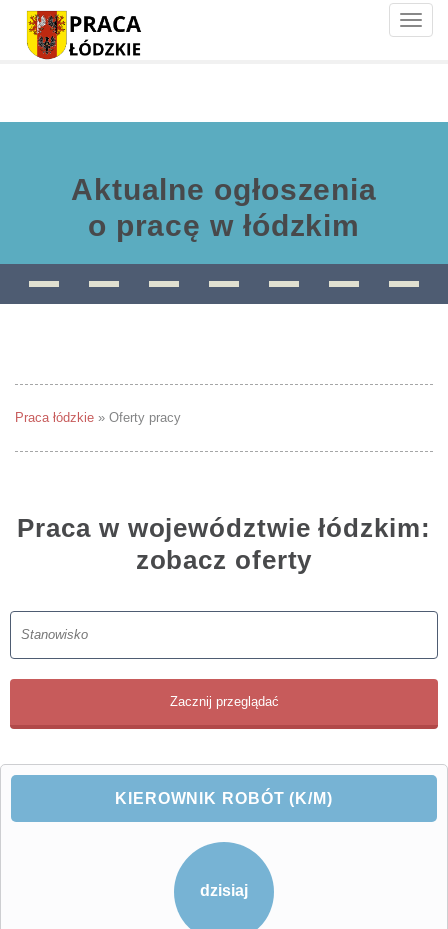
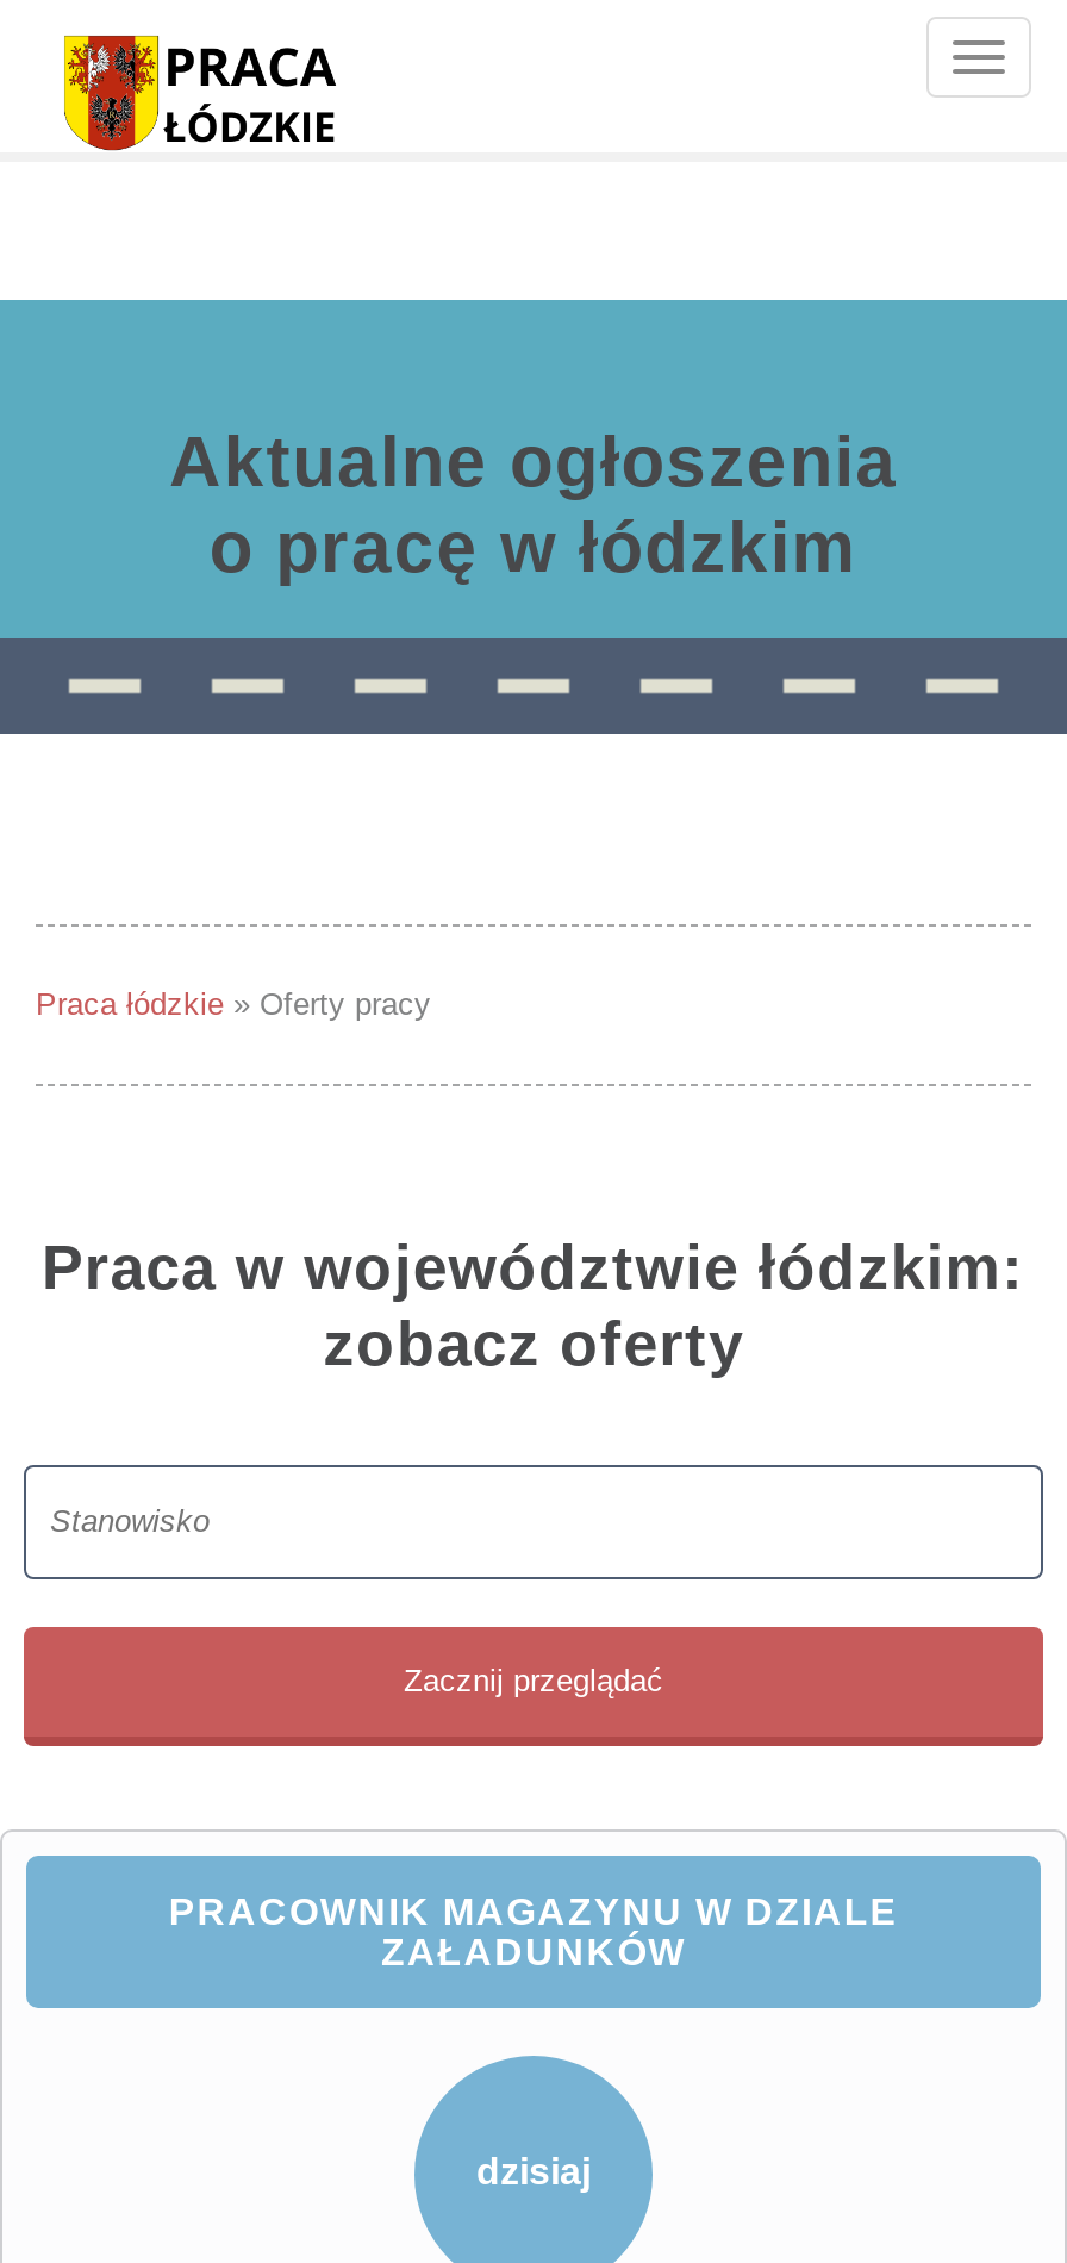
- KIEROWNIK ROBÓT (K/M)
+ PRACOWNIK MAGAZYNU W DZIALE
+ ZAŁADUNKÓW
